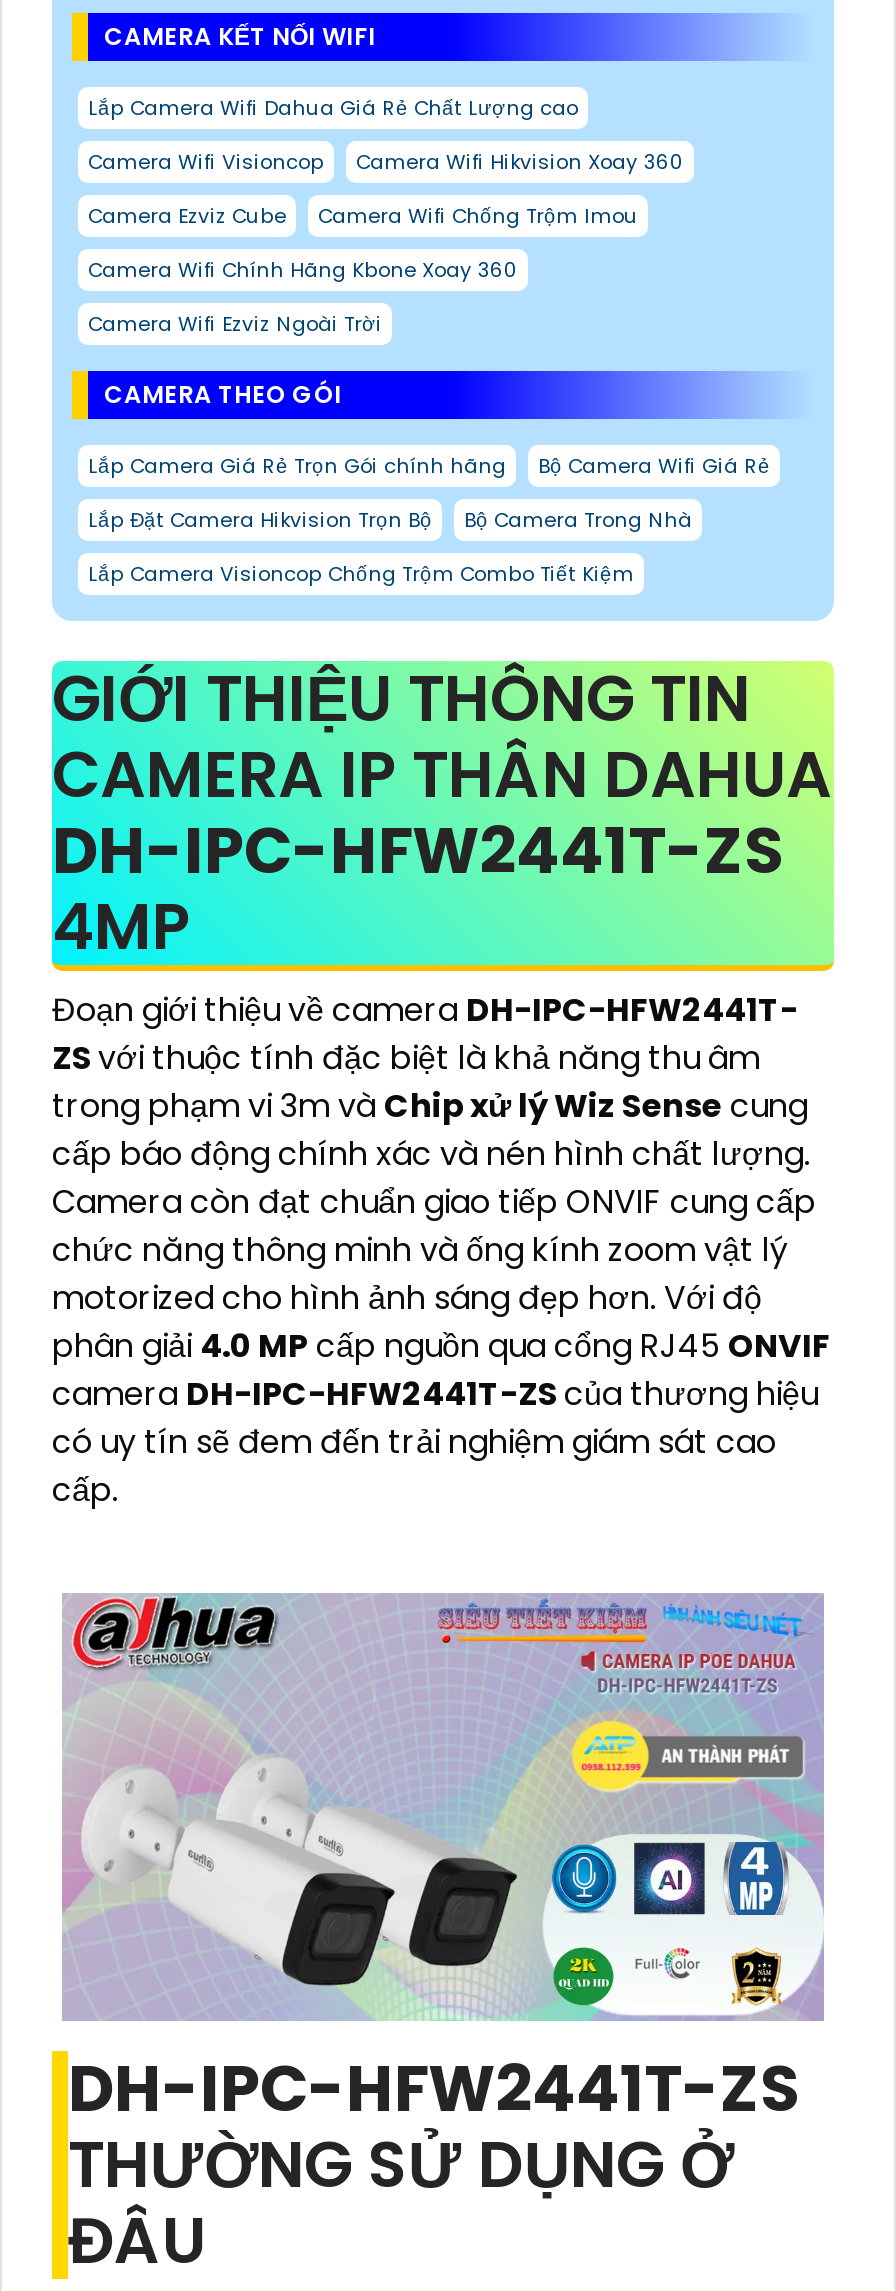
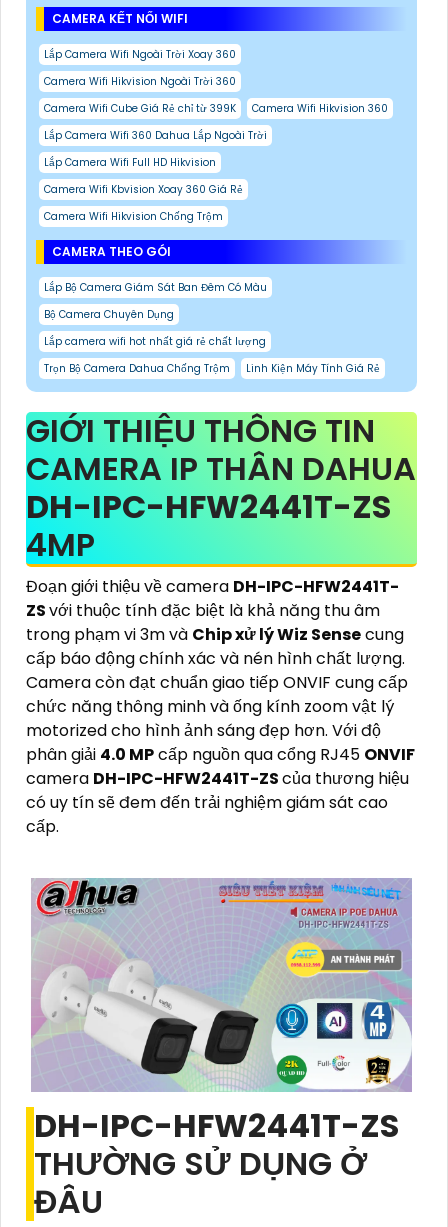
- Lắp Camera Wifi Dahua Giá Rẻ Chất Lượng cao
- Camera Wifi Visioncop
- Camera Wifi Hikvision Xoay 360
- Camera Ezviz Cube
- Camera Wifi Chống Trộm Imou
- Camera Wifi Chính Hãng Kbone Xoay 360
- Camera Wifi Ezviz Ngoài Trời
+ Lắp Camera Wifi Ngoài Trời Xoay 360
+ Camera Wifi Hikvision Ngoài Trời 360
+ Camera Wifi Cube Giá Rẻ chỉ từ 399K
+ Camera Wifi Hikvision 360
+ Lắp Camera Wifi 360 Dahua Lắp Ngoài Trời
+ Lắp Camera Wifi Full HD Hikvision
+ Camera Wifi Kbvision Xoay 360 Giá Rẻ
+ Camera Wifi Hikvision Chống Trộm

- Lắp Camera Giá Rẻ Trọn Gói chính hãng
- Bộ Camera Wifi Giá Rẻ
- Lắp Đặt Camera Hikvision Trọn Bộ
- Bộ Camera Trong Nhà
- Lắp Camera Visioncop Chống Trộm Combo Tiết Kiệm
+ Lắp Bộ Camera Giám Sát Ban Đêm Có Màu
+ Bộ Camera Chuyên Dụng
+ Lắp camera wifi hot nhất giá rẻ chất lượng
+ Trọn Bộ Camera Dahua Chống Trộm
+ Linh Kiện Máy Tính Giá Rẻ
